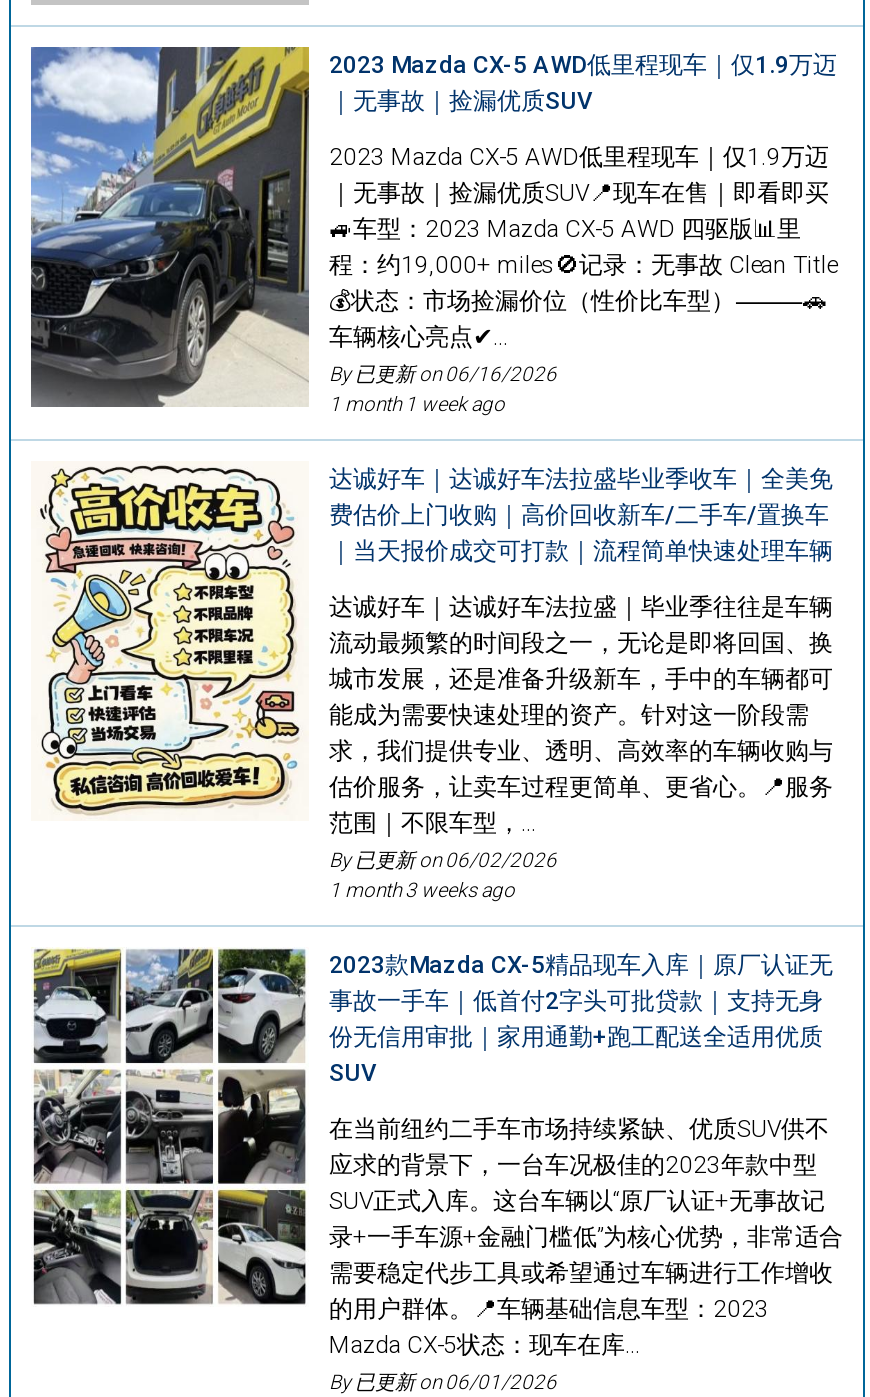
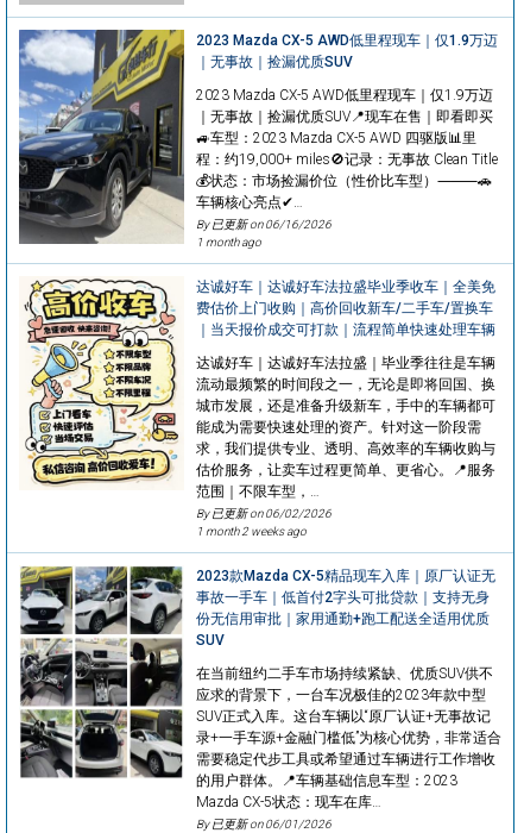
- 1 month 1 week ago
+ 1 month ago

- 1 month 3 weeks ago
+ 1 month 2 weeks ago
